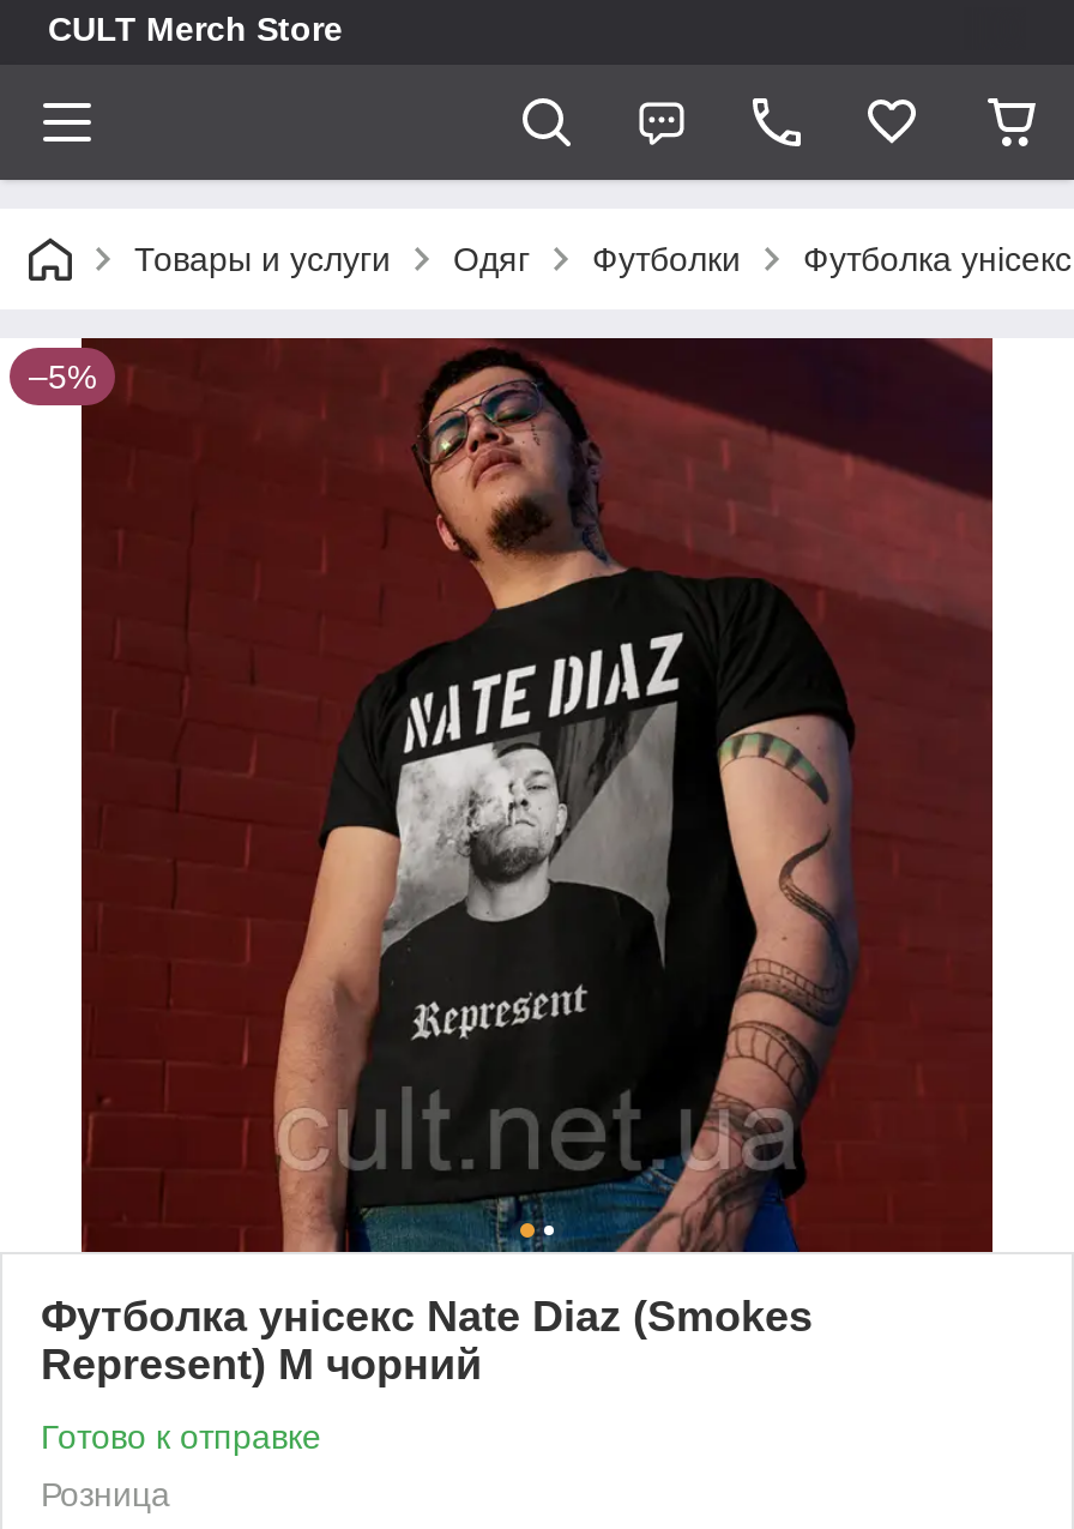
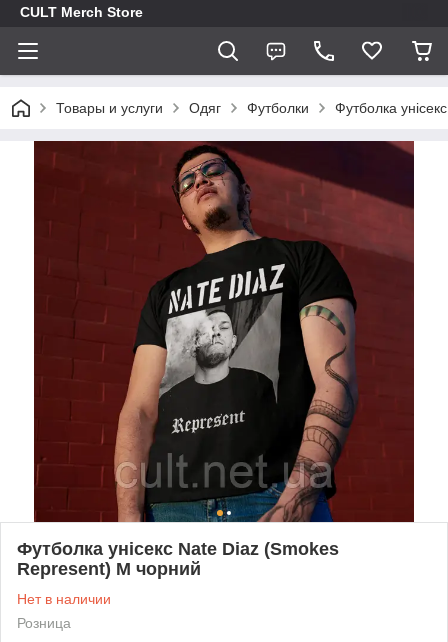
- –5%

- Готово к отправке
+ Нет в наличии
